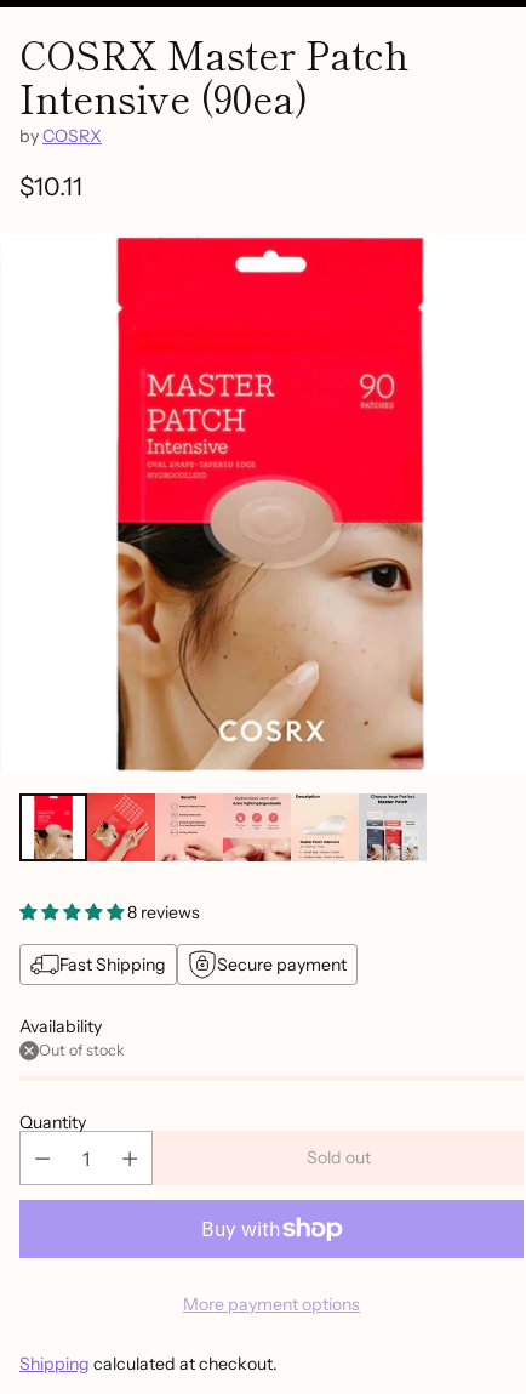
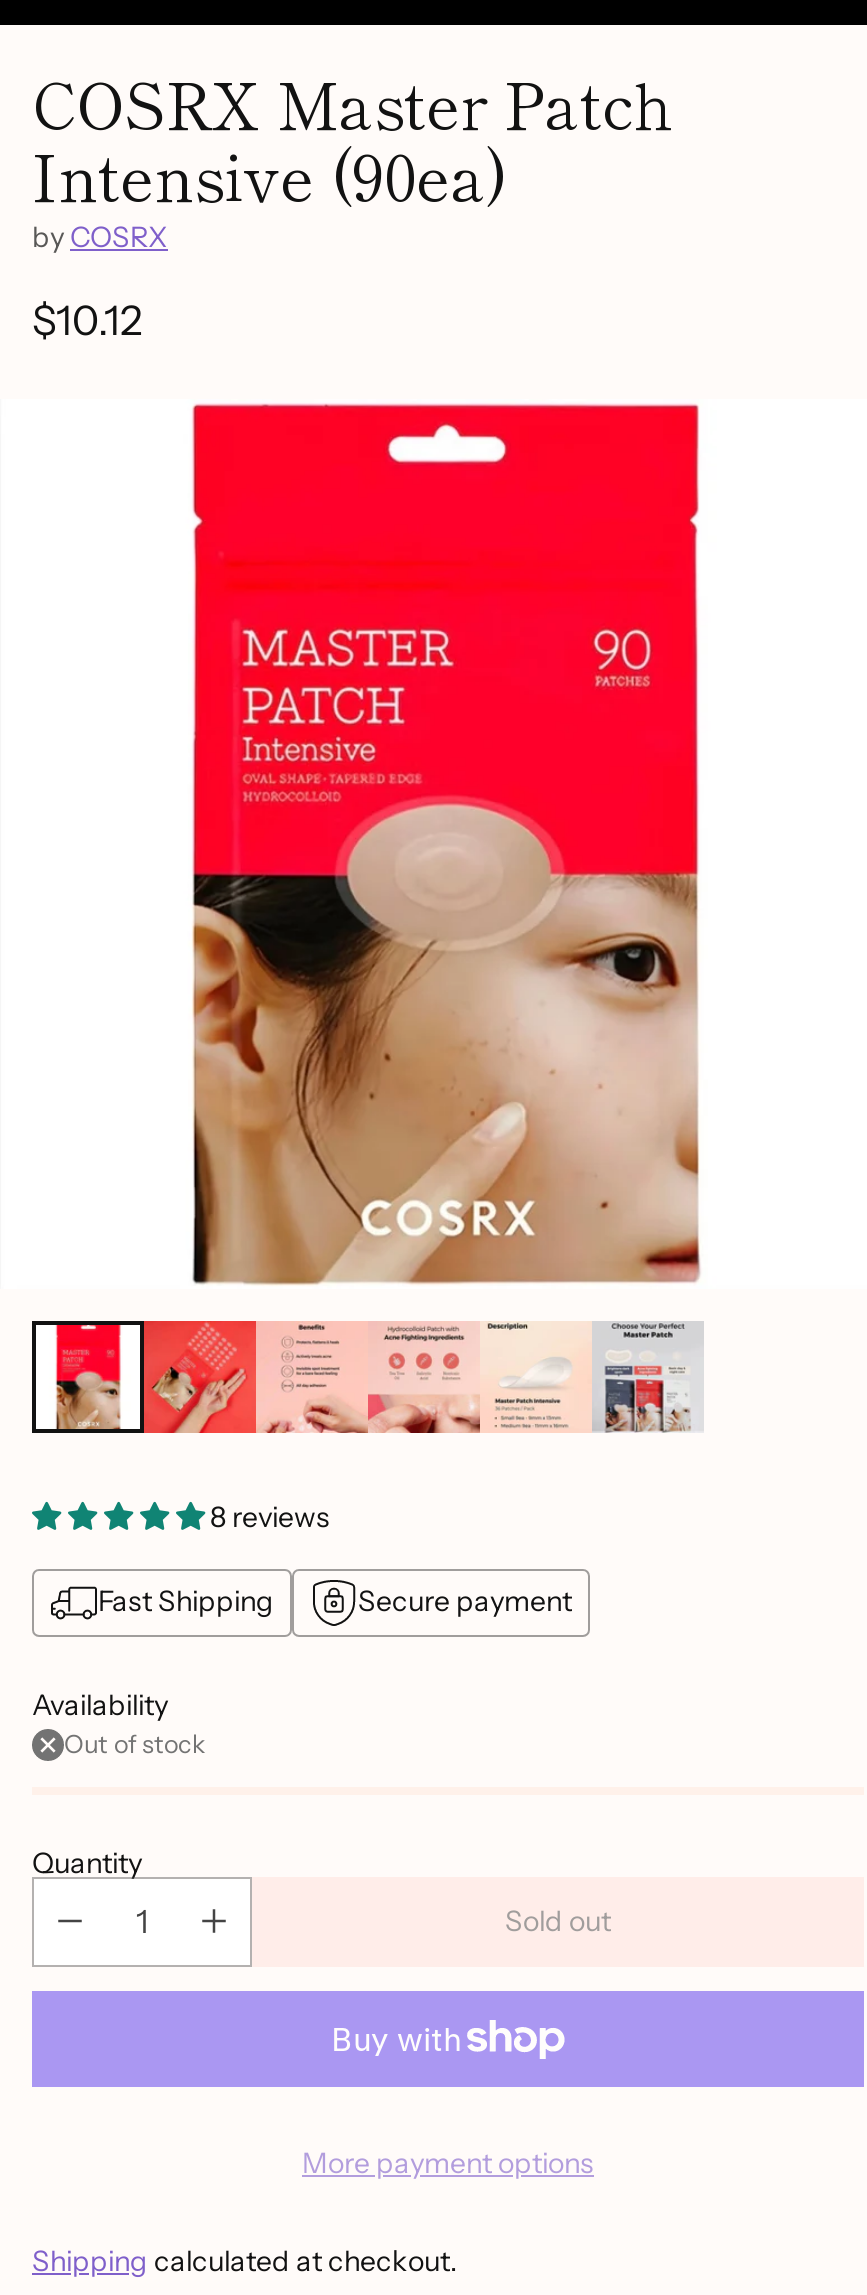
- $10.11
+ $10.12
